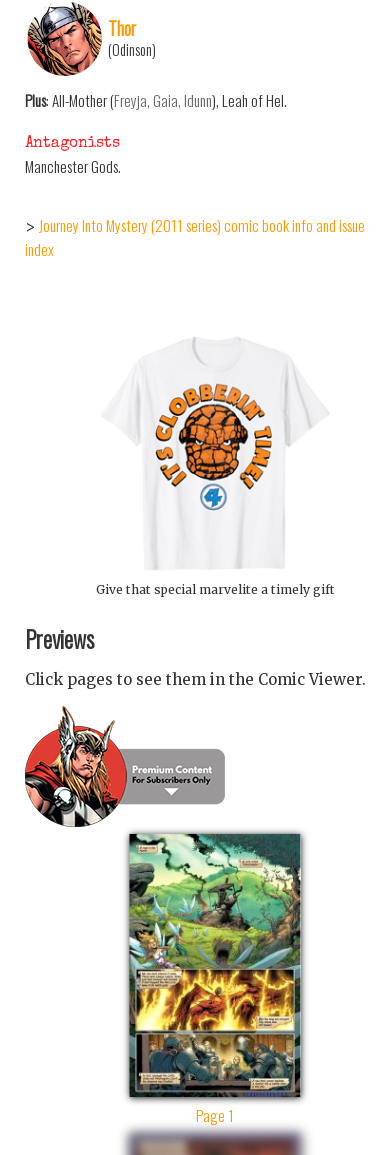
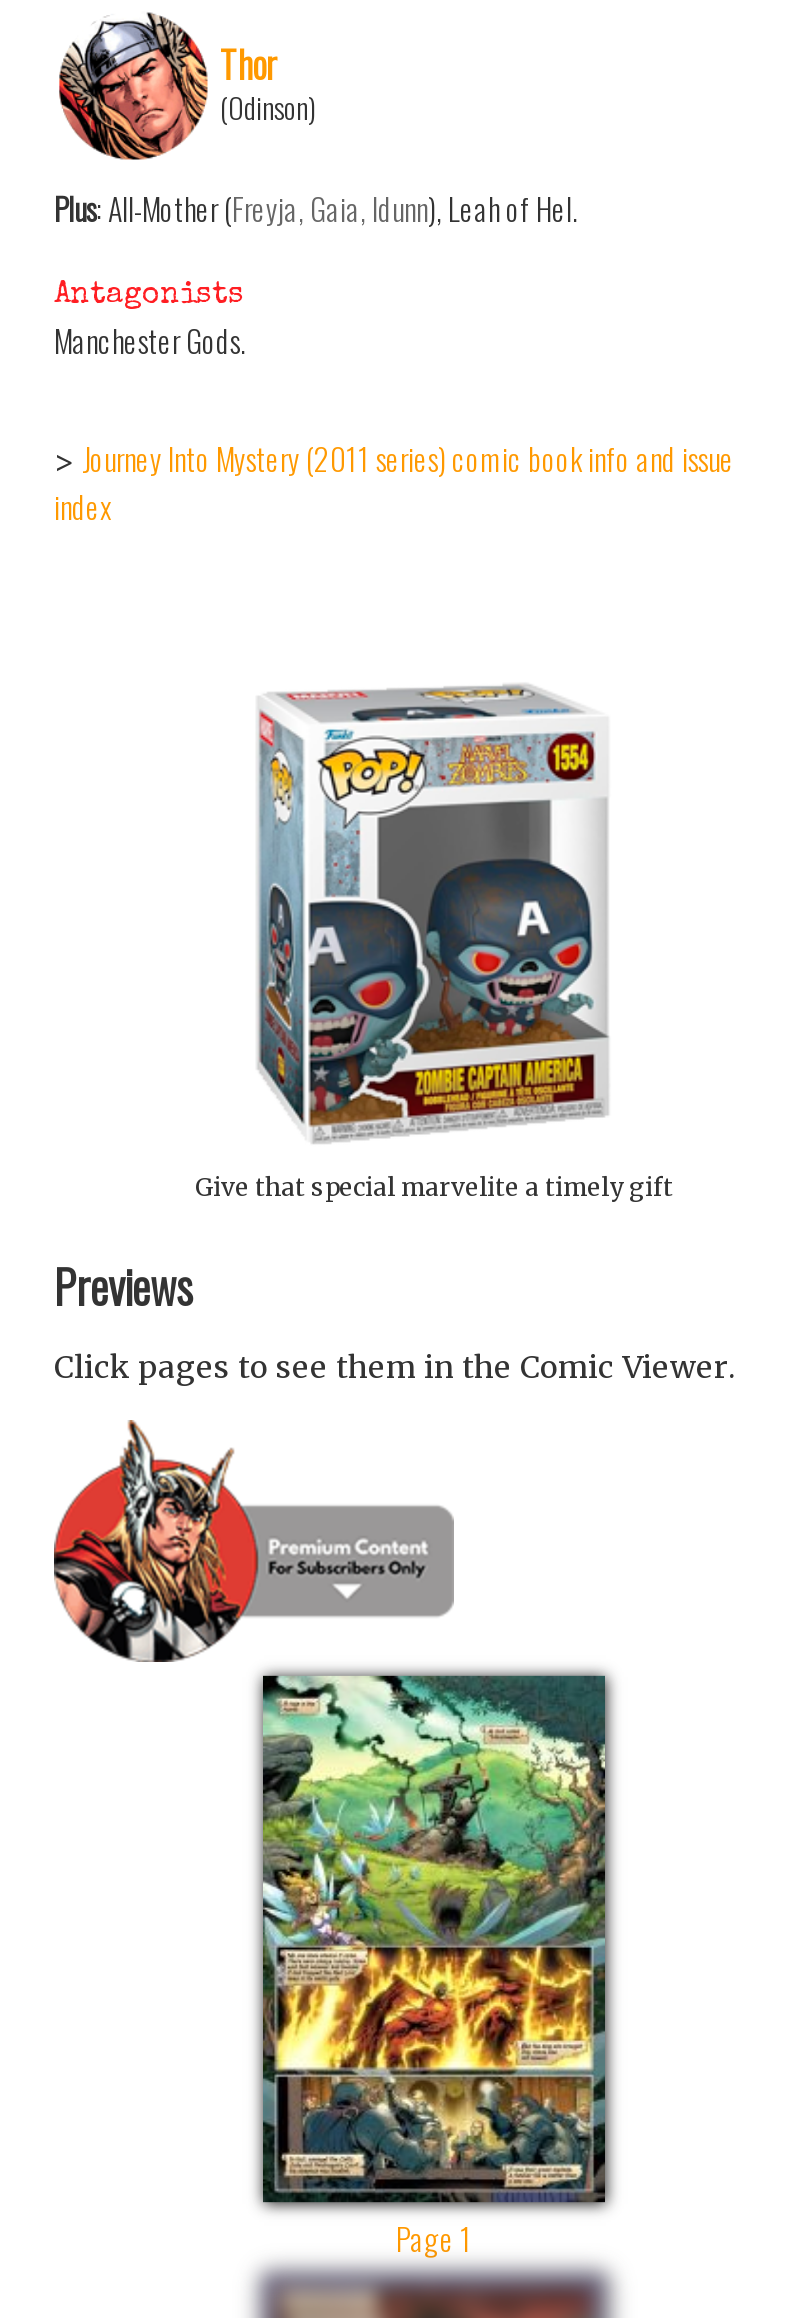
- [image]
+ [image]
